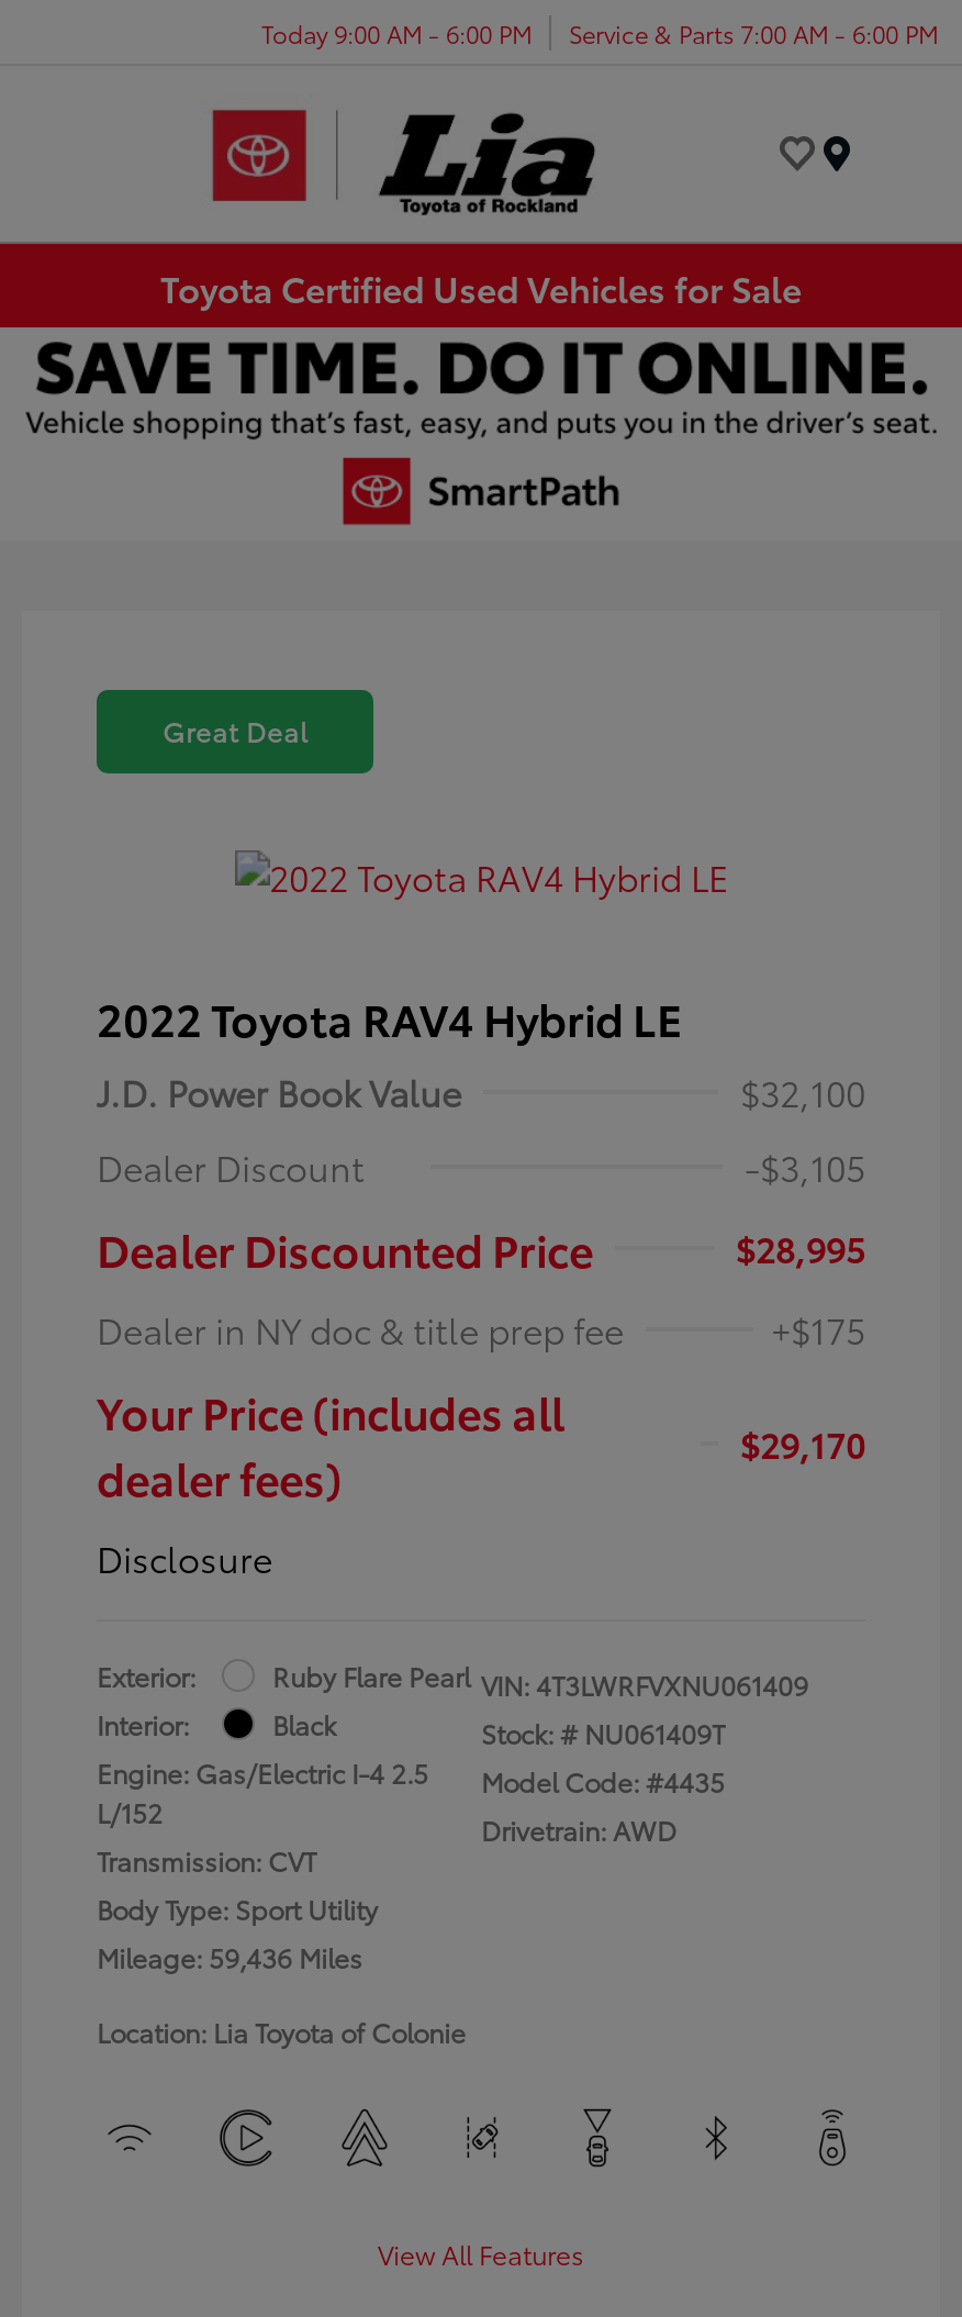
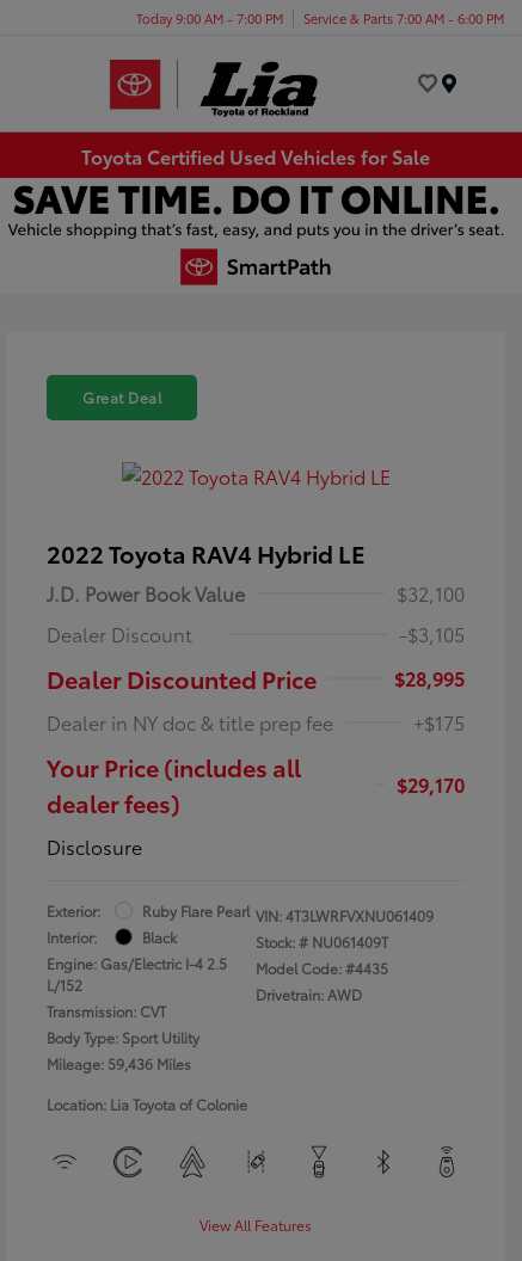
- Today 9:00 AM - 6:00 PM Service & Parts 7:00 AM - 6:00 PM
+ Today 9:00 AM - 7:00 PM Service & Parts 7:00 AM - 6:00 PM
